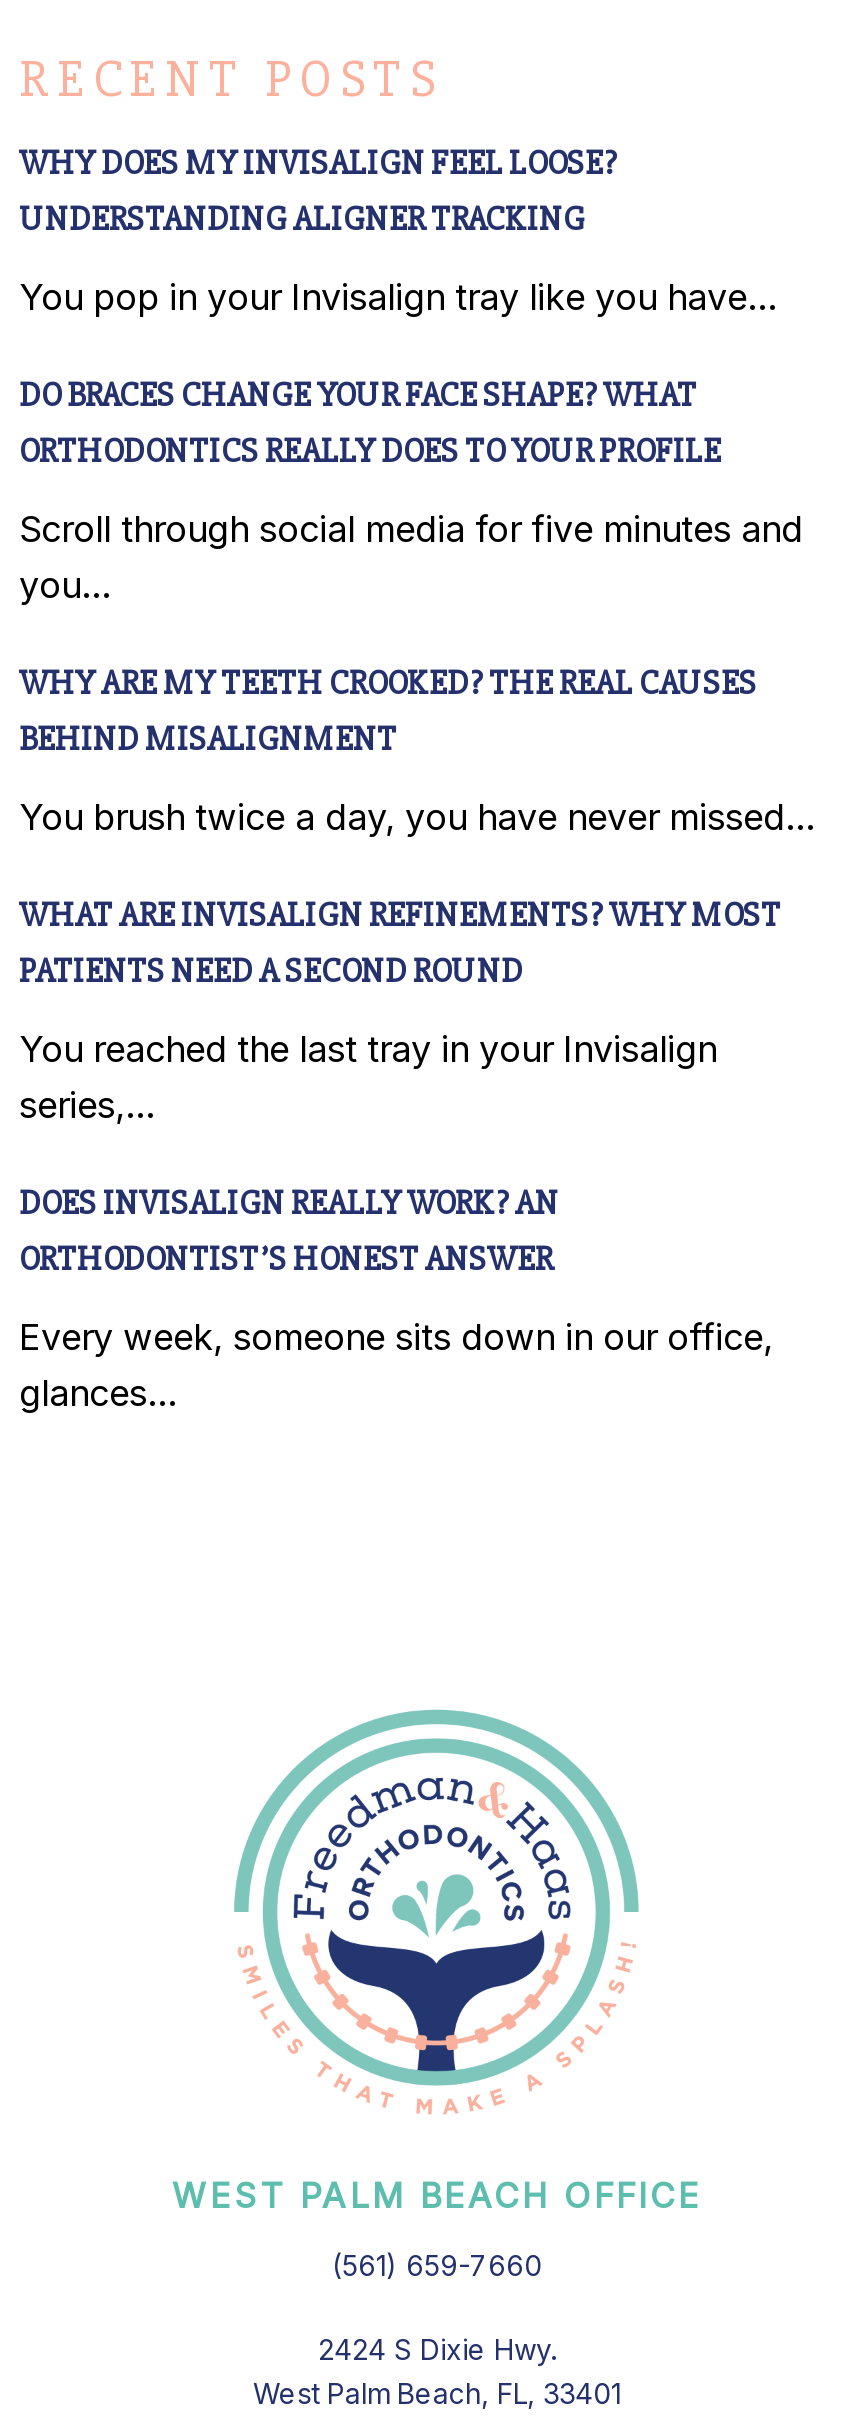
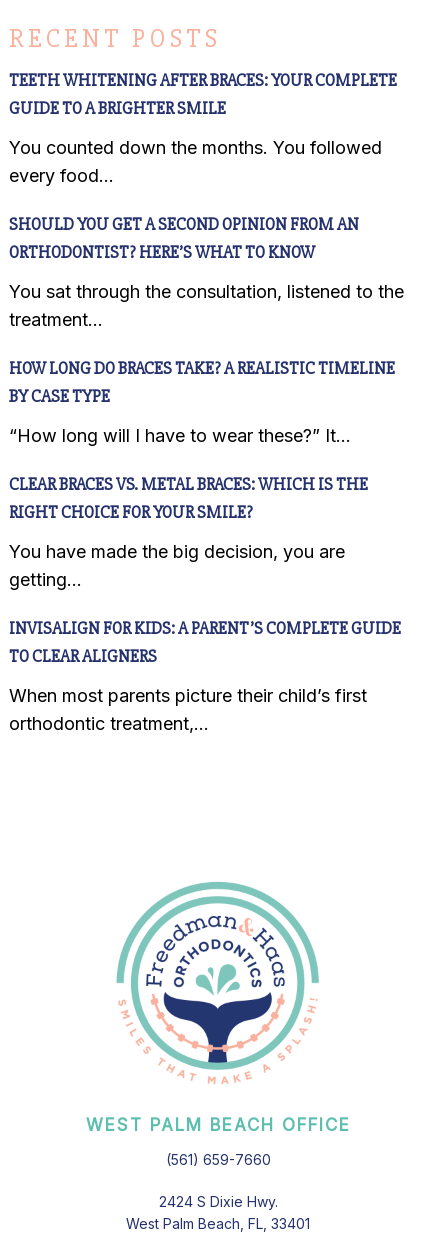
- WHY DOES MY INVISALIGN FEEL LOOSE?
- UNDERSTANDING ALIGNER TRACKING
+ TEETH WHITENING AFTER BRACES: YOUR COMPLETE
+ GUIDE TO A BRIGHTER SMILE

- You pop in your Invisalign tray like you have...
+ You counted down the months. You followed
+ every food...

- DO BRACES CHANGE YOUR FACE SHAPE? WHAT
- ORTHODONTICS REALLY DOES TO YOUR PROFILE
+ SHOULD YOU GET A SECOND OPINION FROM AN
+ ORTHODONTIST? HERE’S WHAT TO KNOW

- Scroll through social media for five minutes and
- you...
+ You sat through the consultation, listened to the
+ treatment...

- WHY ARE MY TEETH CROOKED? THE REAL CAUSES
- BEHIND MISALIGNMENT
+ HOW LONG DO BRACES TAKE? A REALISTIC TIMELINE
+ BY CASE TYPE

- You brush twice a day, you have never missed...
+ “How long will I have to wear these?” It...

- WHAT ARE INVISALIGN REFINEMENTS? WHY MOST
- PATIENTS NEED A SECOND ROUND
+ CLEAR BRACES VS. METAL BRACES: WHICH IS THE
+ RIGHT CHOICE FOR YOUR SMILE?

- You reached the last tray in your Invisalign
- series,...
+ You have made the big decision, you are
+ getting...

- DOES INVISALIGN REALLY WORK? AN
- ORTHODONTIST’S HONEST ANSWER
+ INVISALIGN FOR KIDS: A PARENT’S COMPLETE GUIDE
+ TO CLEAR ALIGNERS

- Every week, someone sits down in our office,
- glances...
+ When most parents picture their child’s first
+ orthodontic treatment,...
